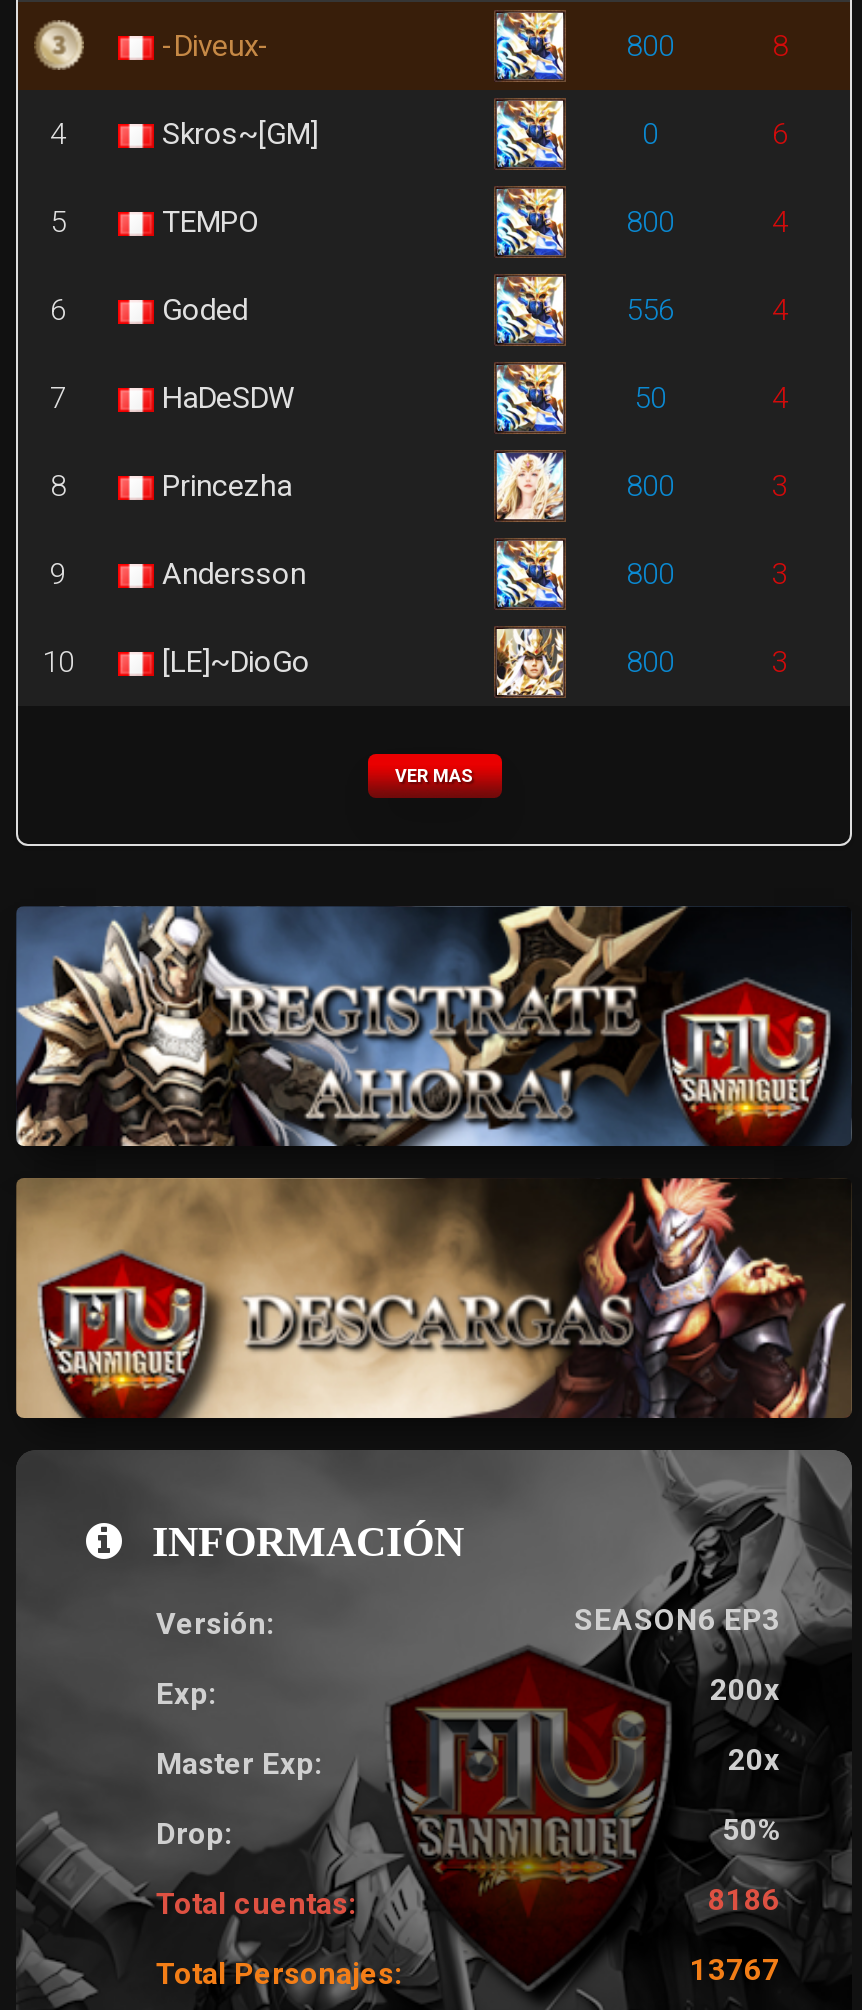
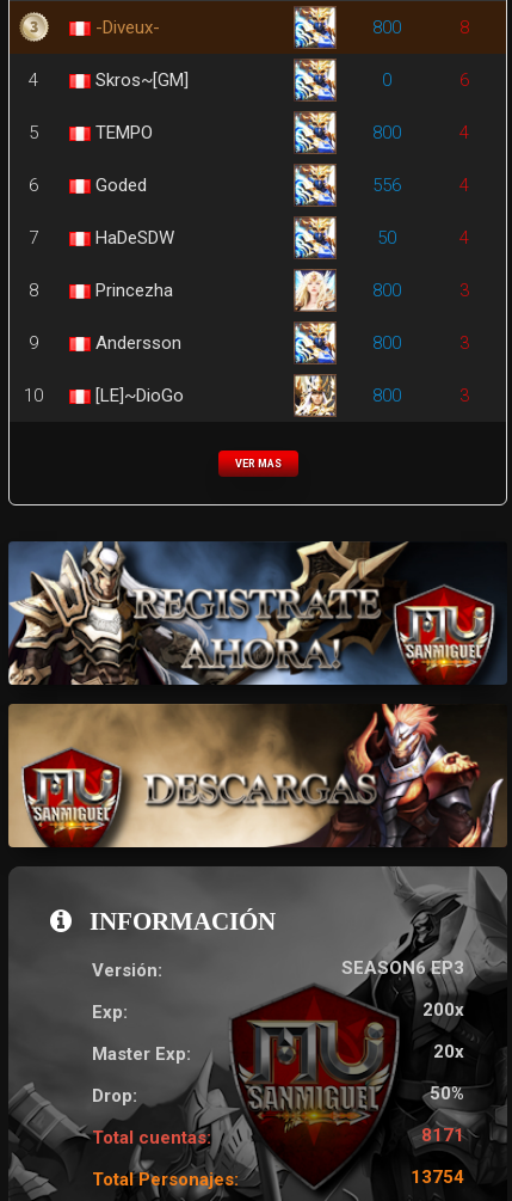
- 8186
+ 8171

- 13767
+ 13754
